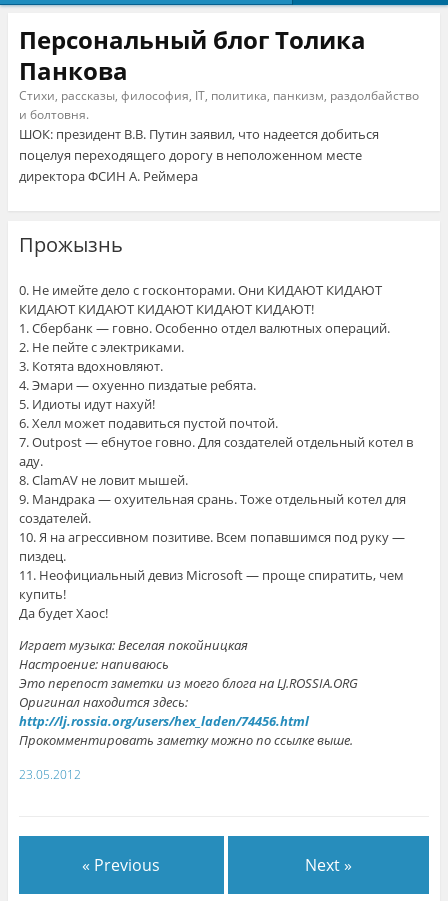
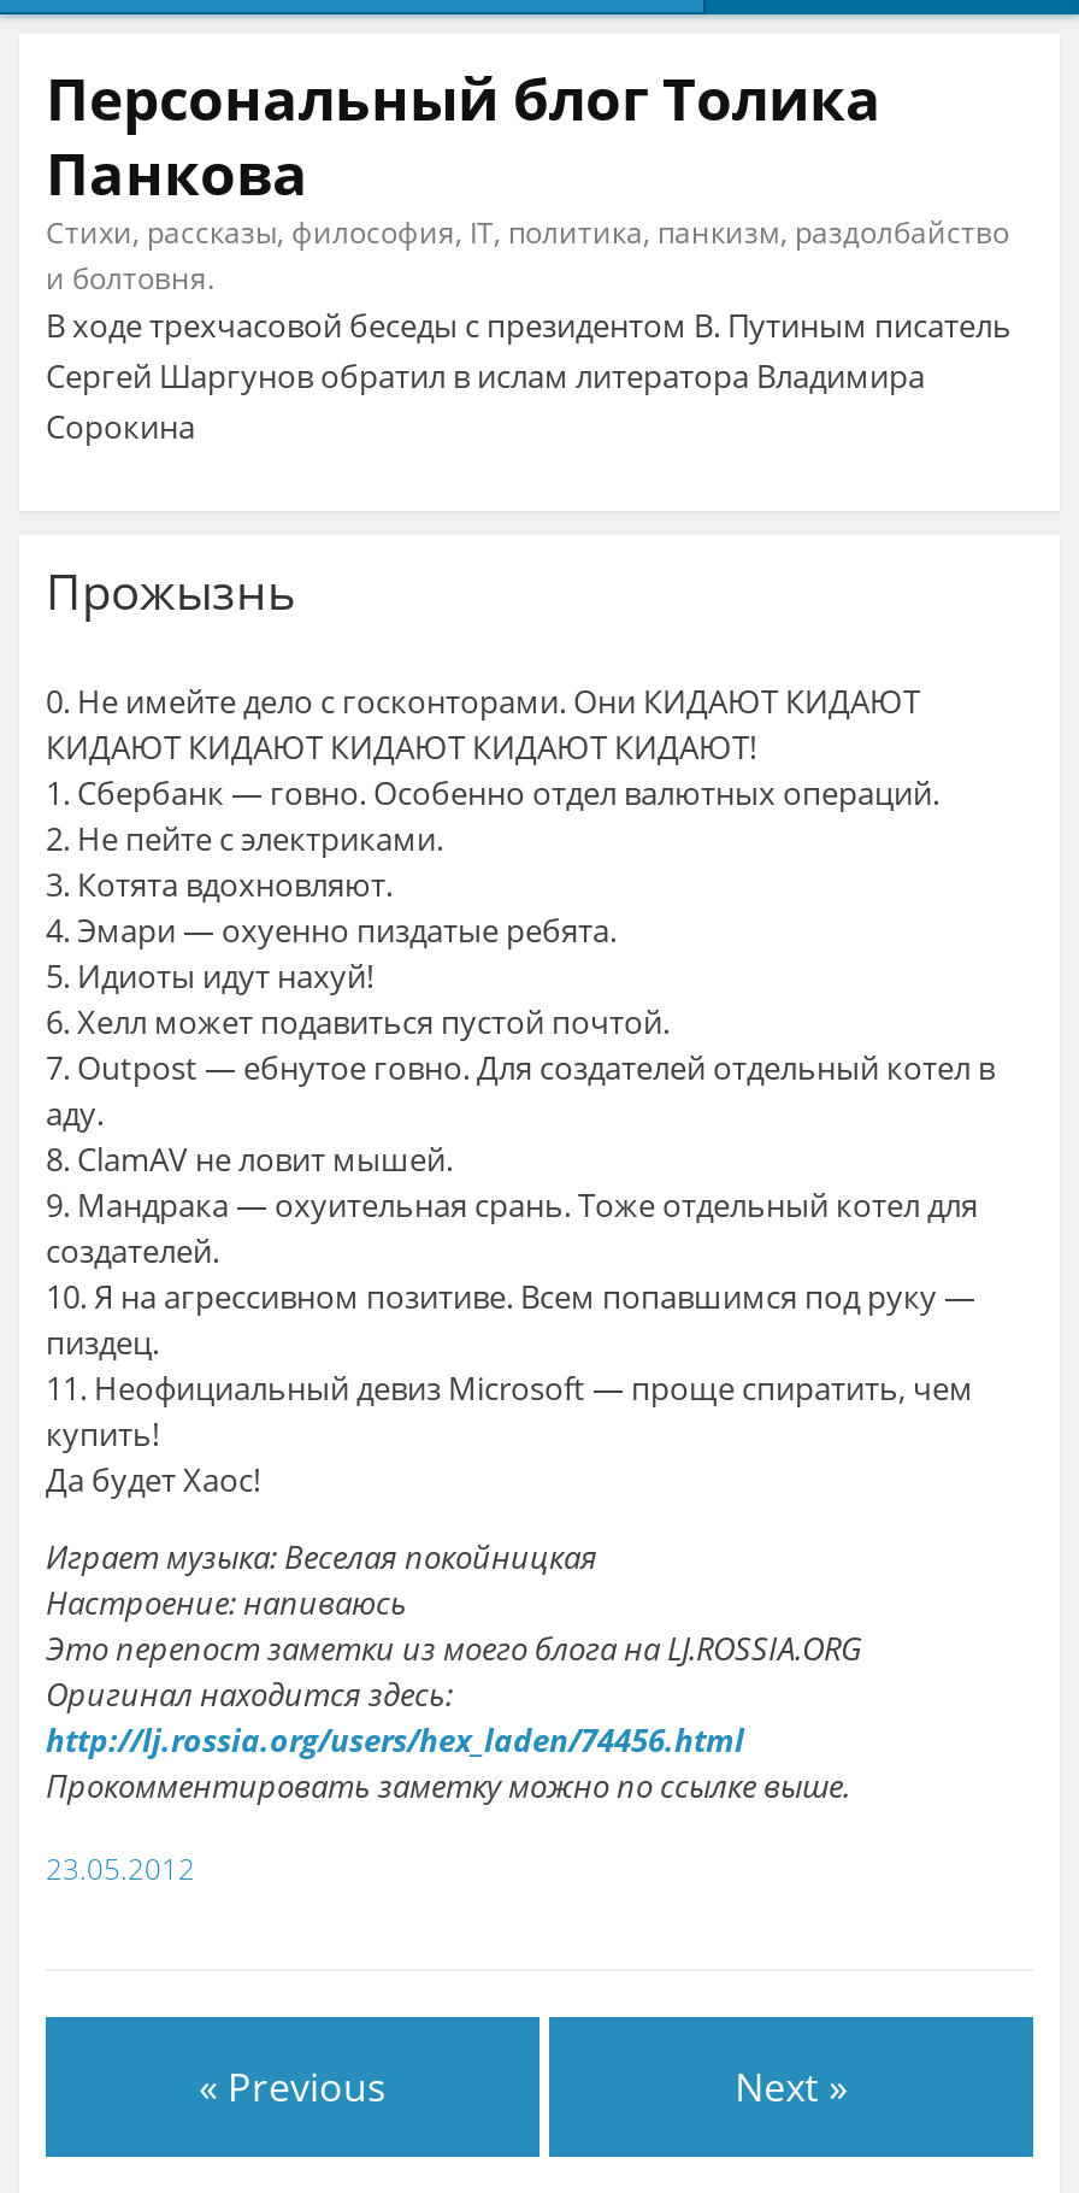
- ШОК: президент В.В. Путин заявил, что надеется добиться
- поцелуя переходящего дорогу в неположенном месте
- директора ФСИН А. Реймера
+ В ходе трехчасовой беседы с президентом В. Путиным писатель
+ Сергей Шаргунов обратил в ислам литератора Владимира
+ Сорокина
